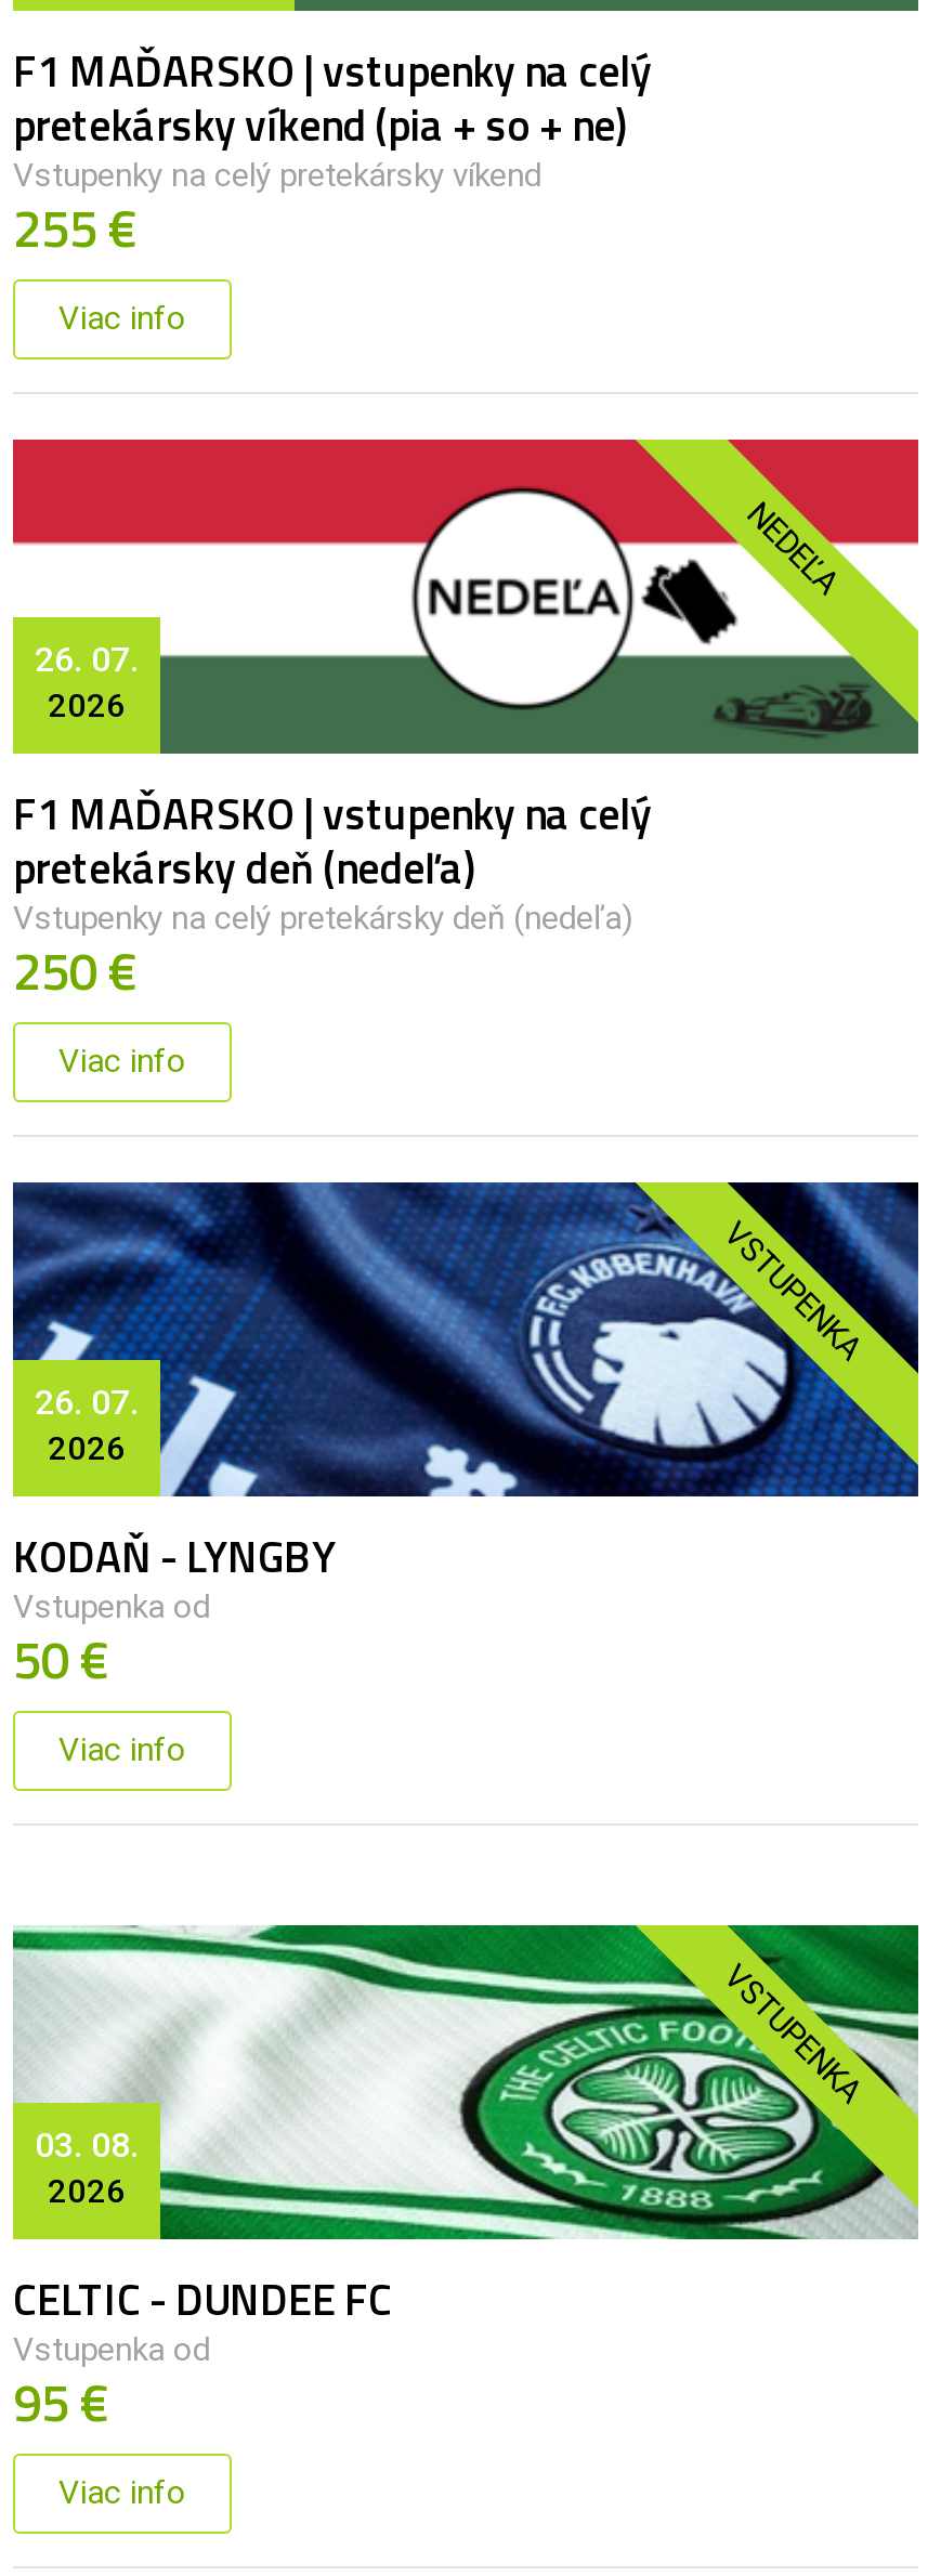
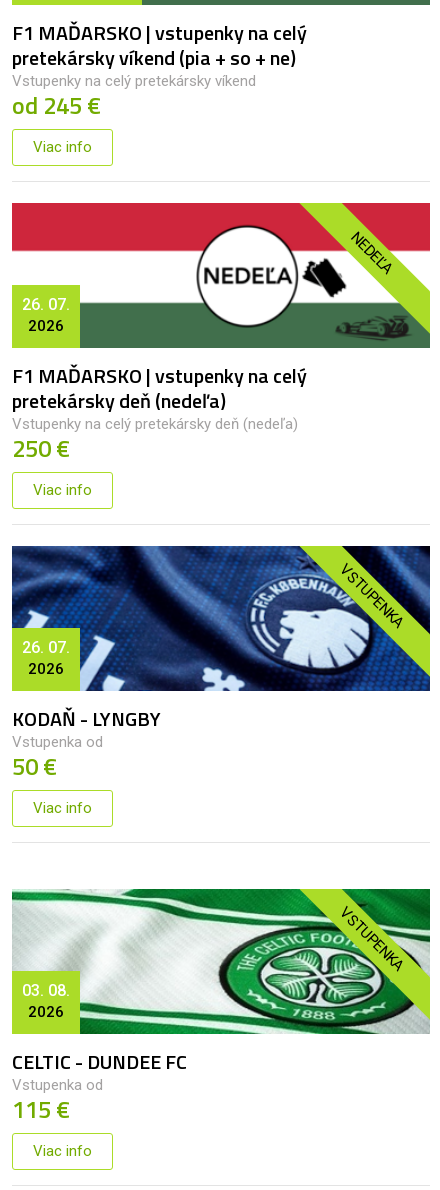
- 255 €
+ od 245 €

- 95 €
+ 115 €
